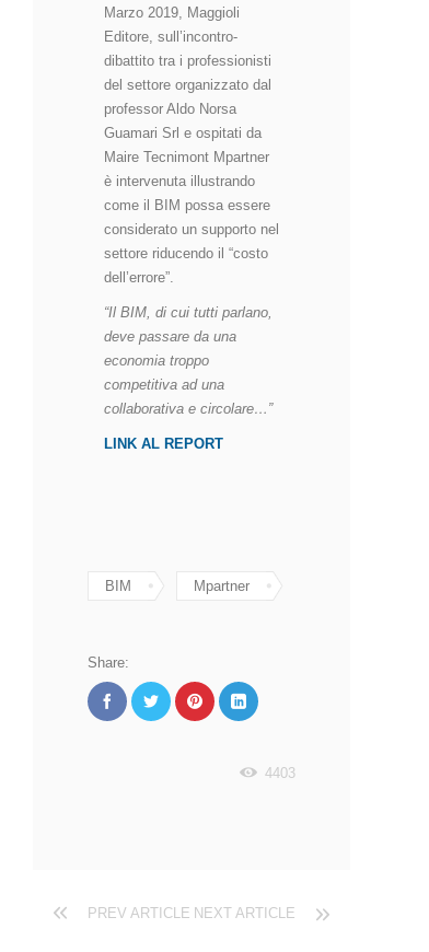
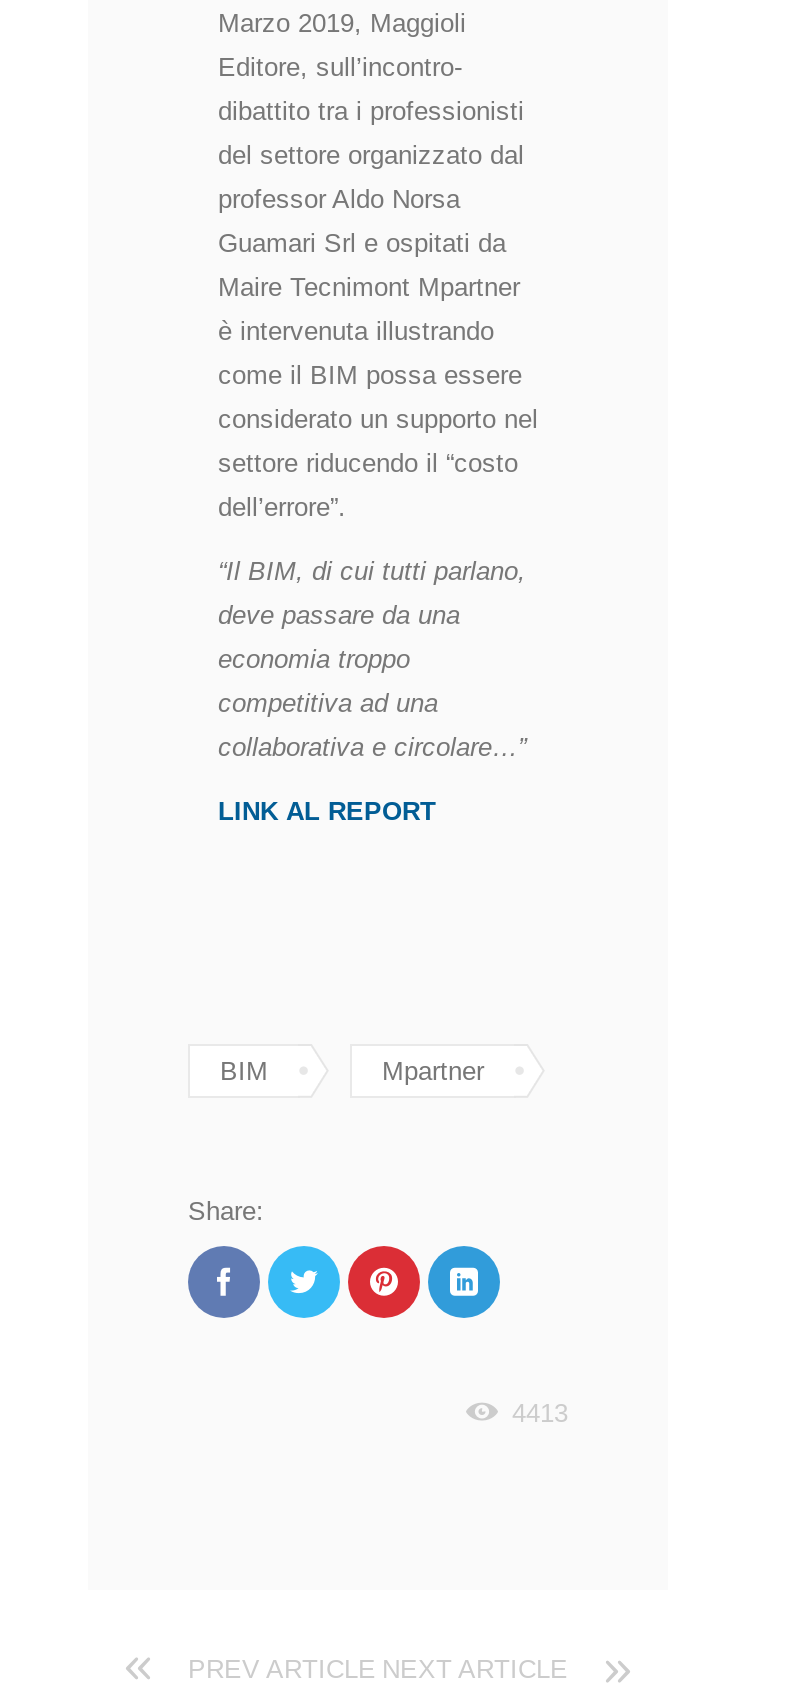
- 4403
+ 4413
